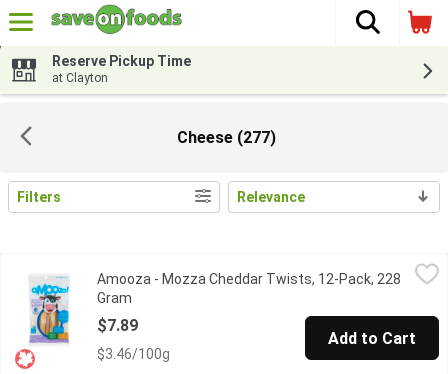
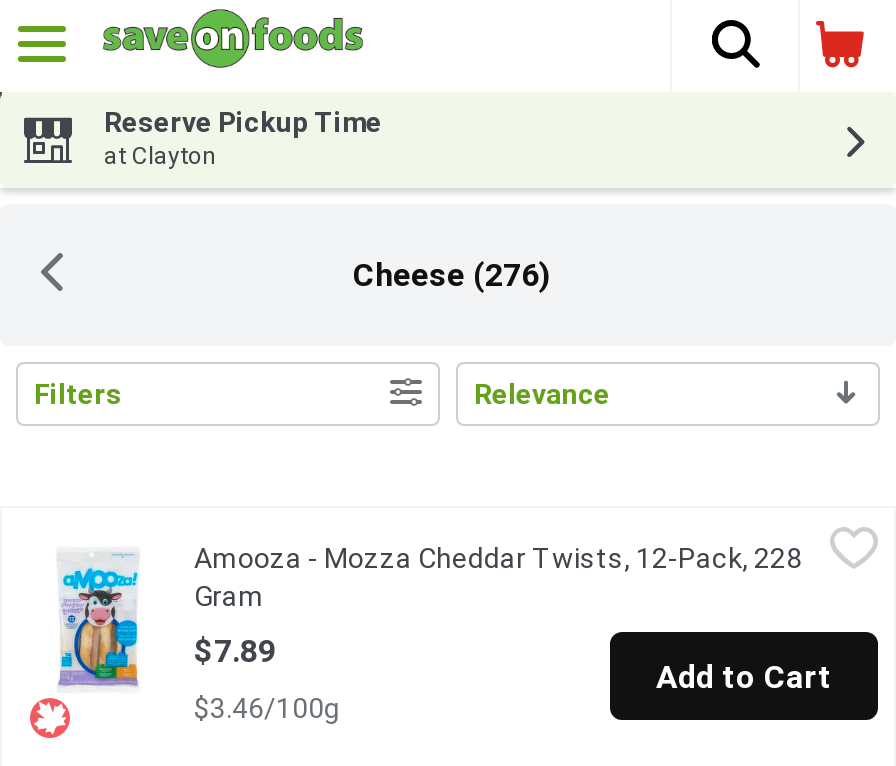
- Cheese (277)
+ Cheese (276)
